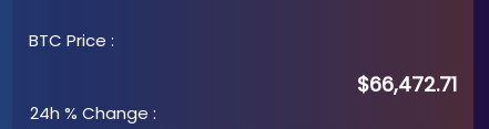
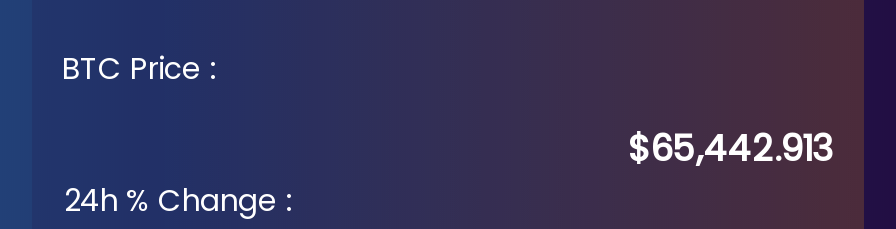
- $66,472.71
+ $65,442.913
